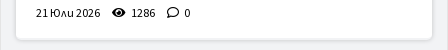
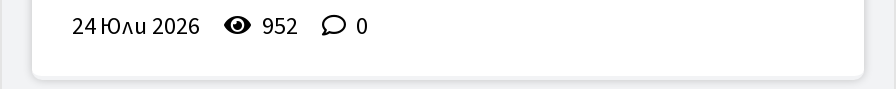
- 21 Юли 2026
- 1286
+ 24 Юли 2026
+ 952
